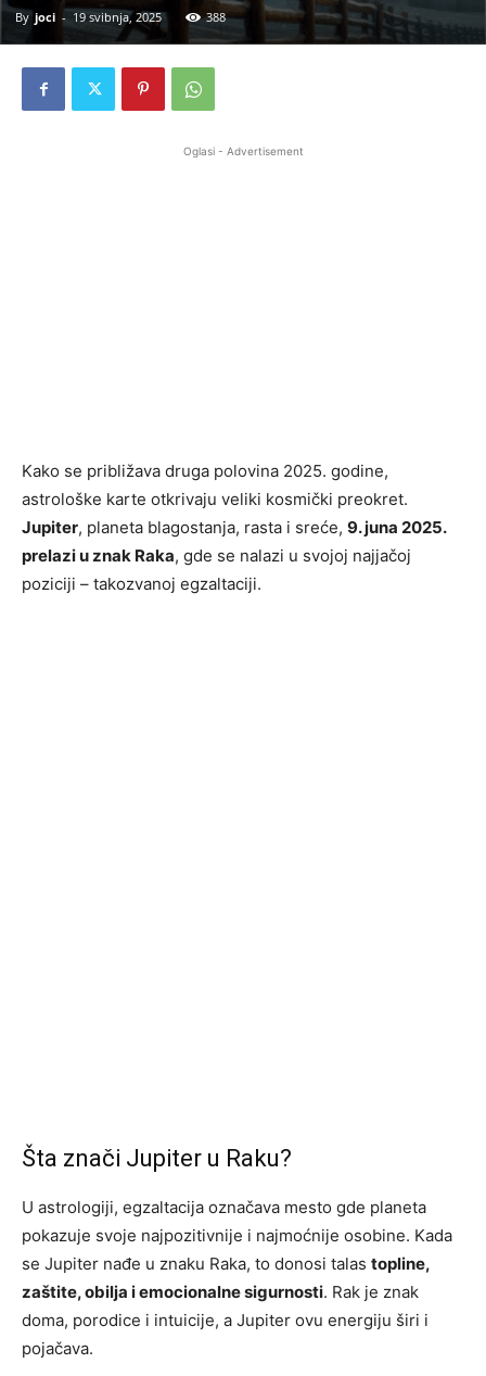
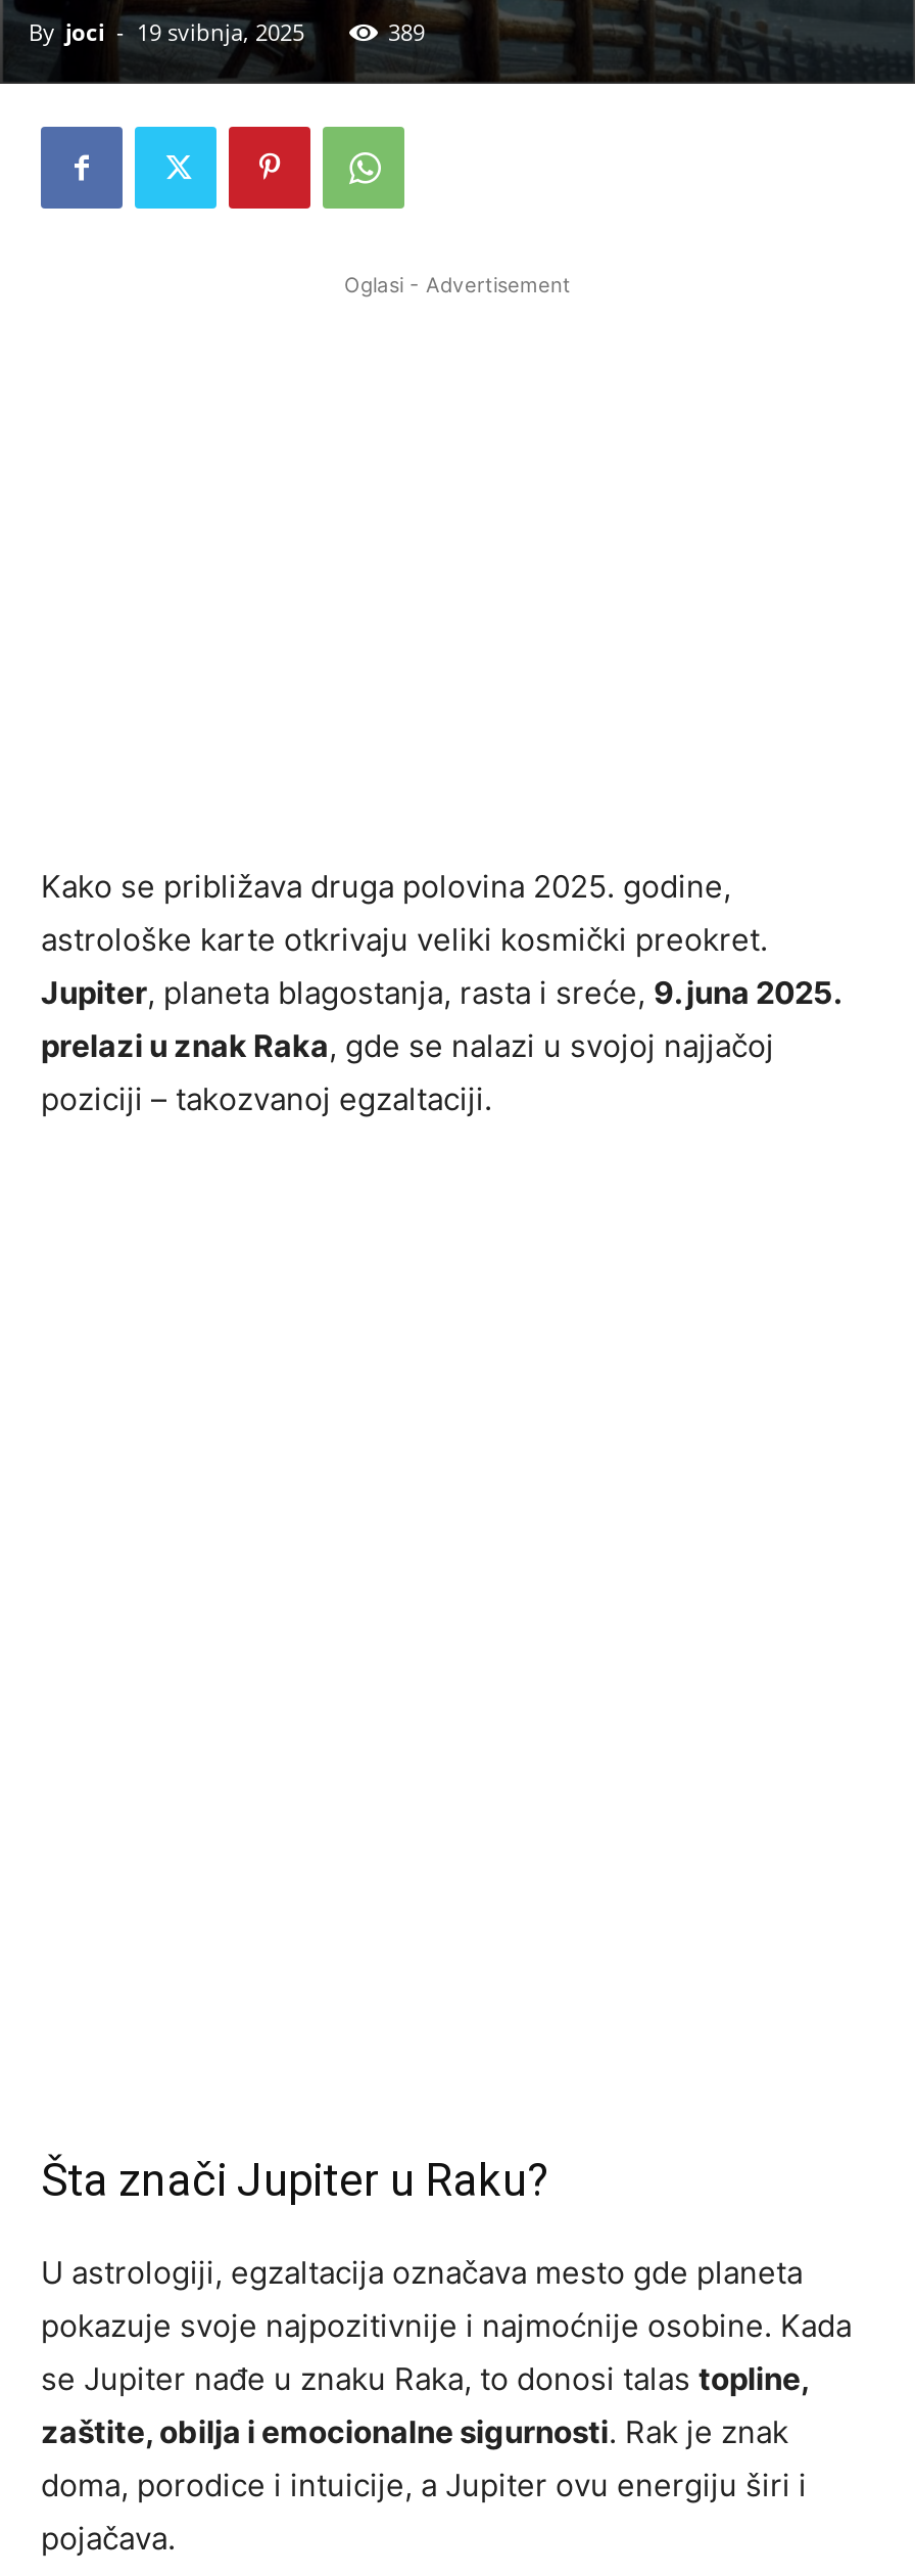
- 388
+ 389
